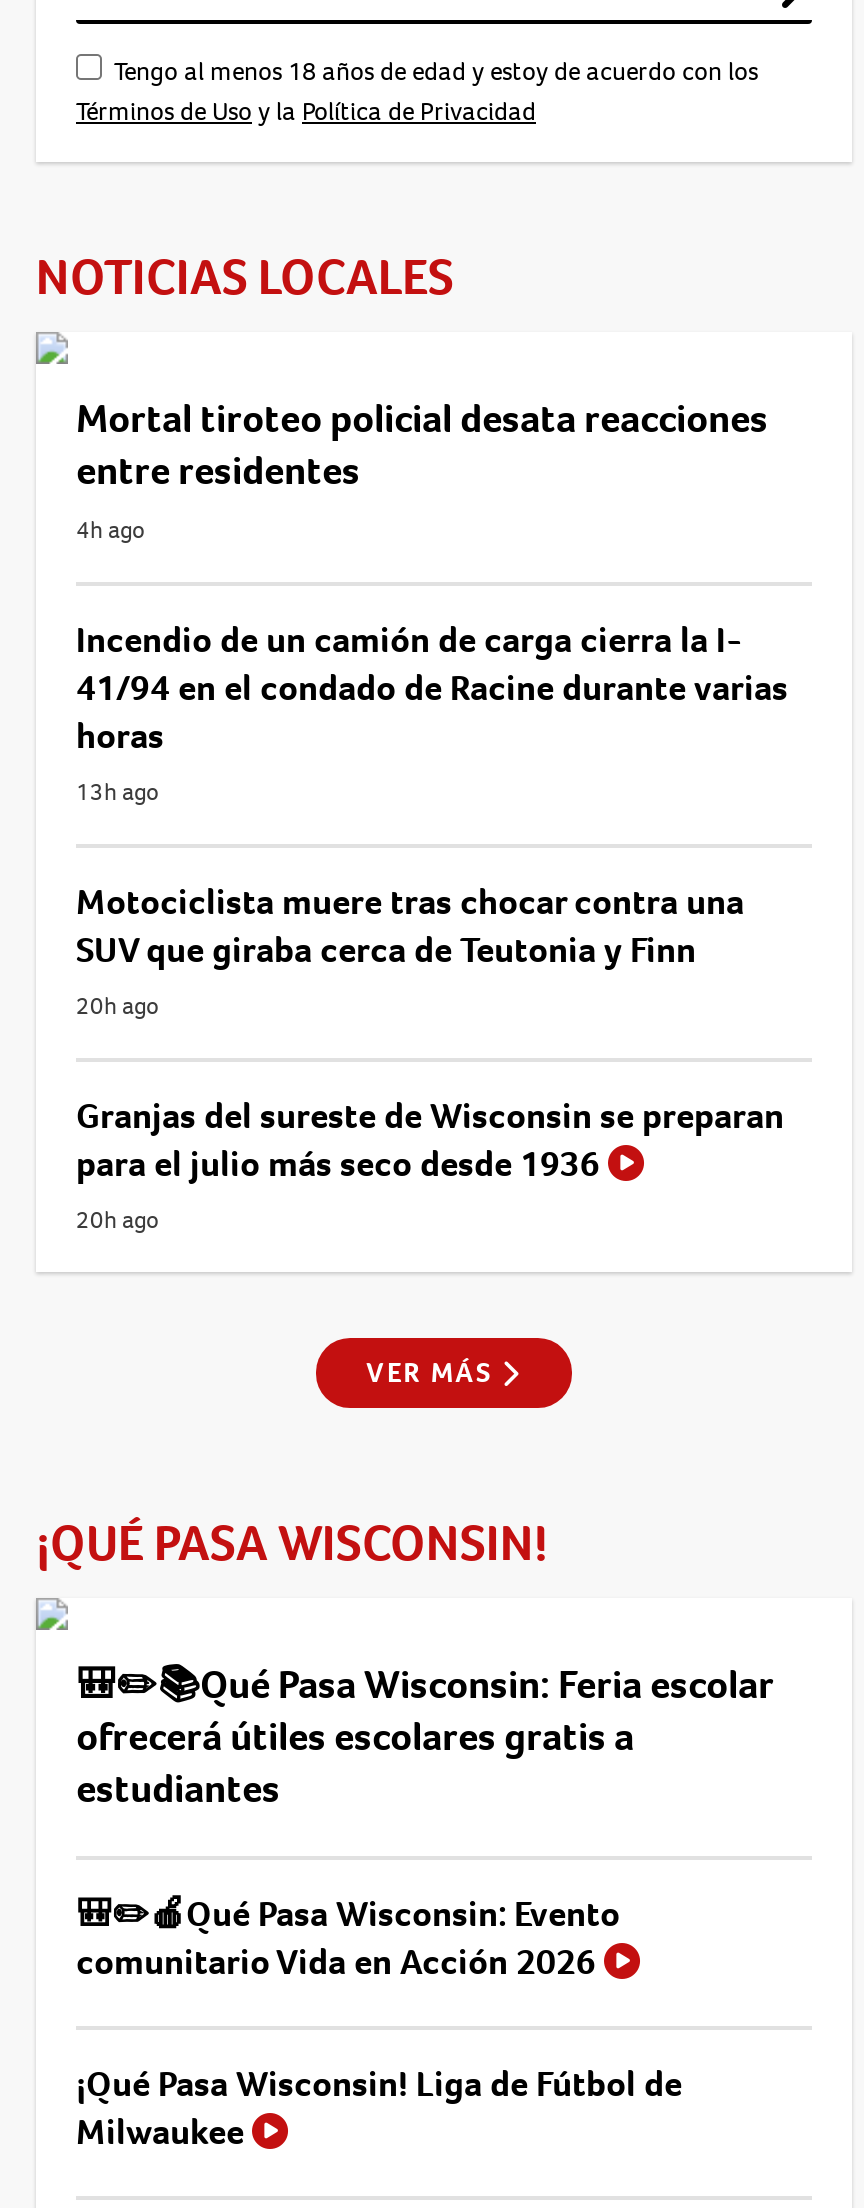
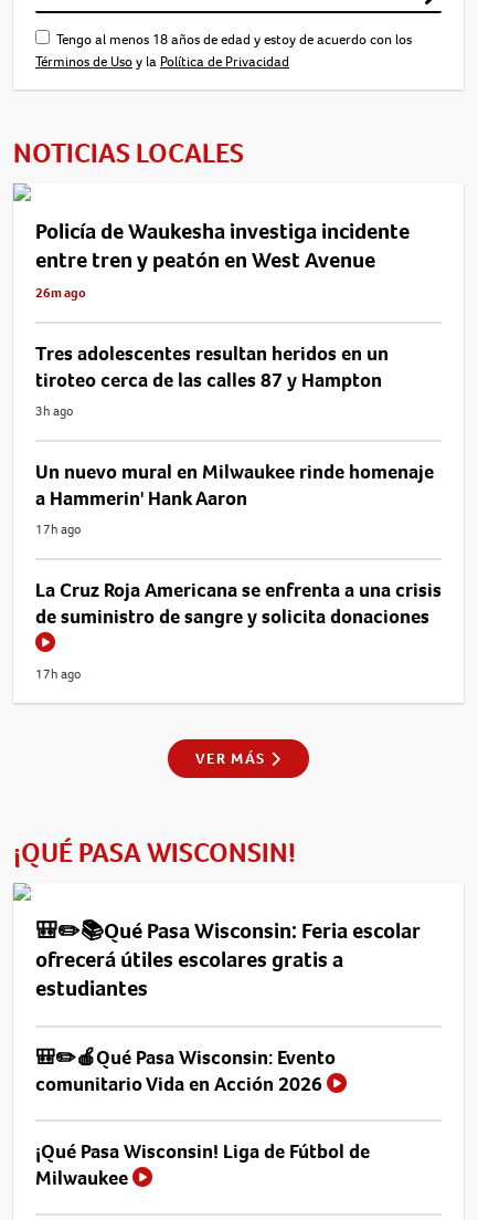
- Mortal tiroteo policial desata reacciones
- entre residentes
- 4h ago
- Incendio de un camión de carga cierra la I-
- 41/94 en el condado de Racine durante varias
- horas
- 13h ago
- Motociclista muere tras chocar contra una
- SUV que giraba cerca de Teutonia y Finn
- 20h ago
- Granjas del sureste de Wisconsin se preparan
- para el julio más seco desde 1936
- 20h ago
+ Policía de Waukesha investiga incidente
+ entre tren y peatón en West Avenue
+ 26m ago
+ Tres adolescentes resultan heridos en un
+ tiroteo cerca de las calles 87 y Hampton
+ 3h ago
+ Un nuevo mural en Milwaukee rinde homenaje
+ a Hammerin' Hank Aaron
+ 17h ago
+ La Cruz Roja Americana se enfrenta a una crisis
+ de suministro de sangre y solicita donaciones
+ 17h ago
